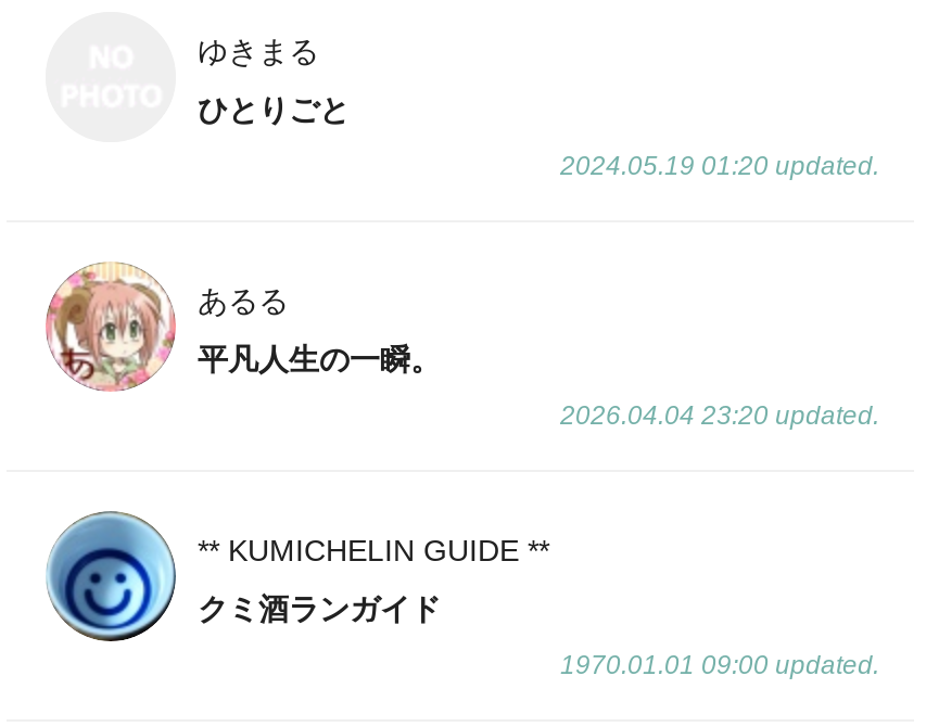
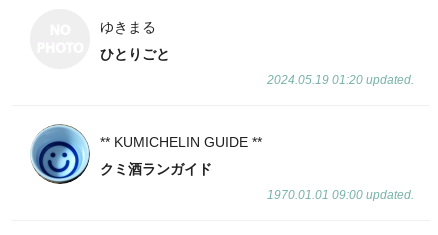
- [image]
- あるる
- 平凡人生の一瞬。
- 2026.04.04 23:20 updated.
